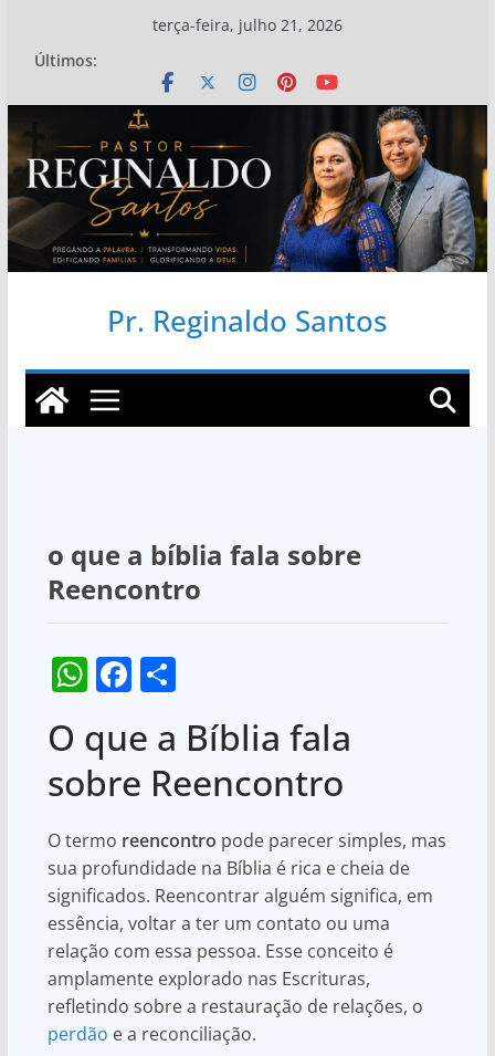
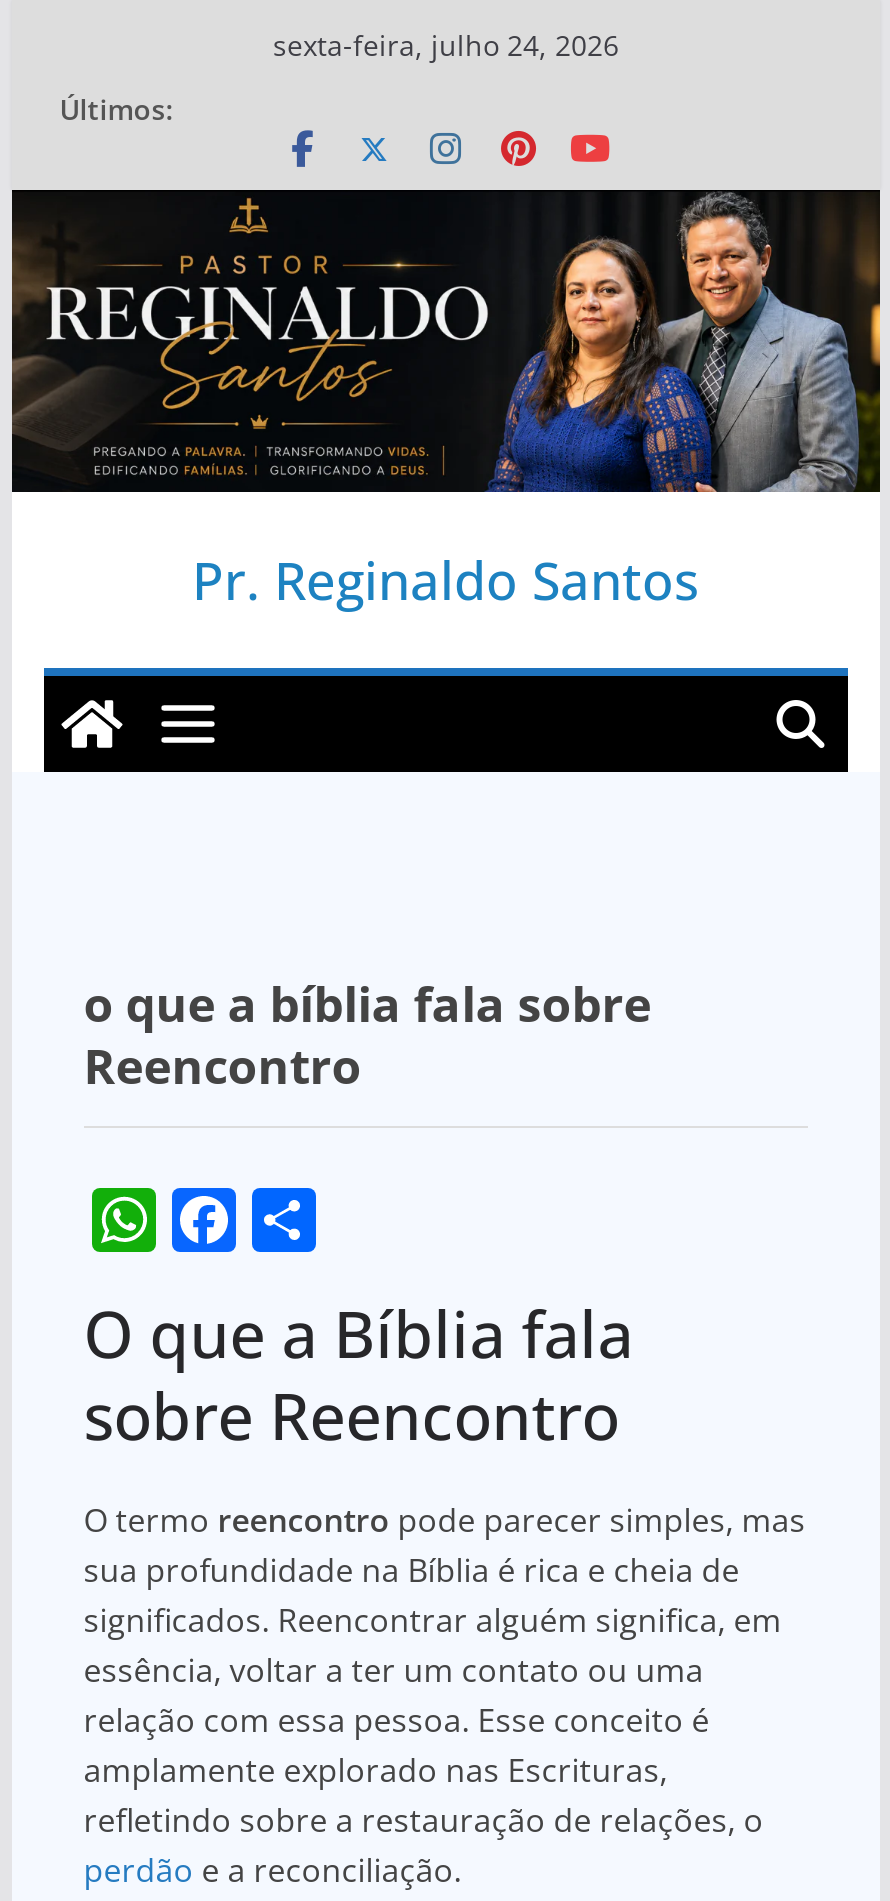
- terça-feira, julho 21, 2026
+ sexta-feira, julho 24, 2026
